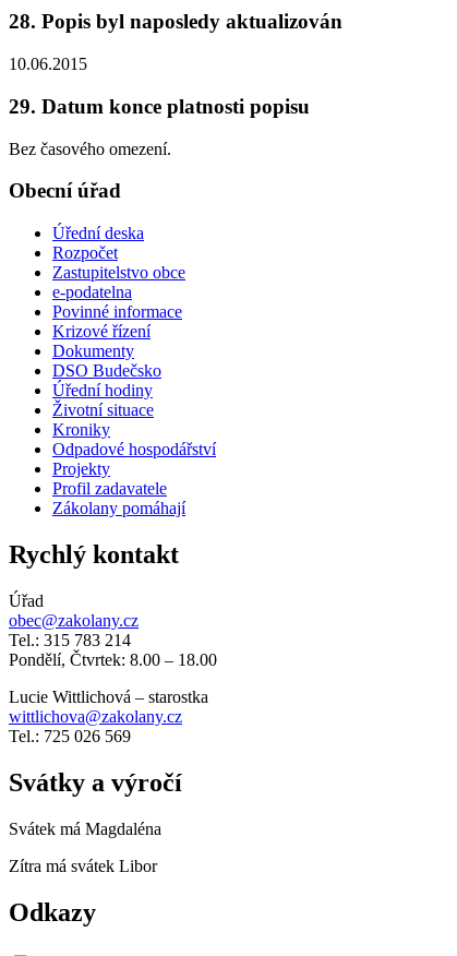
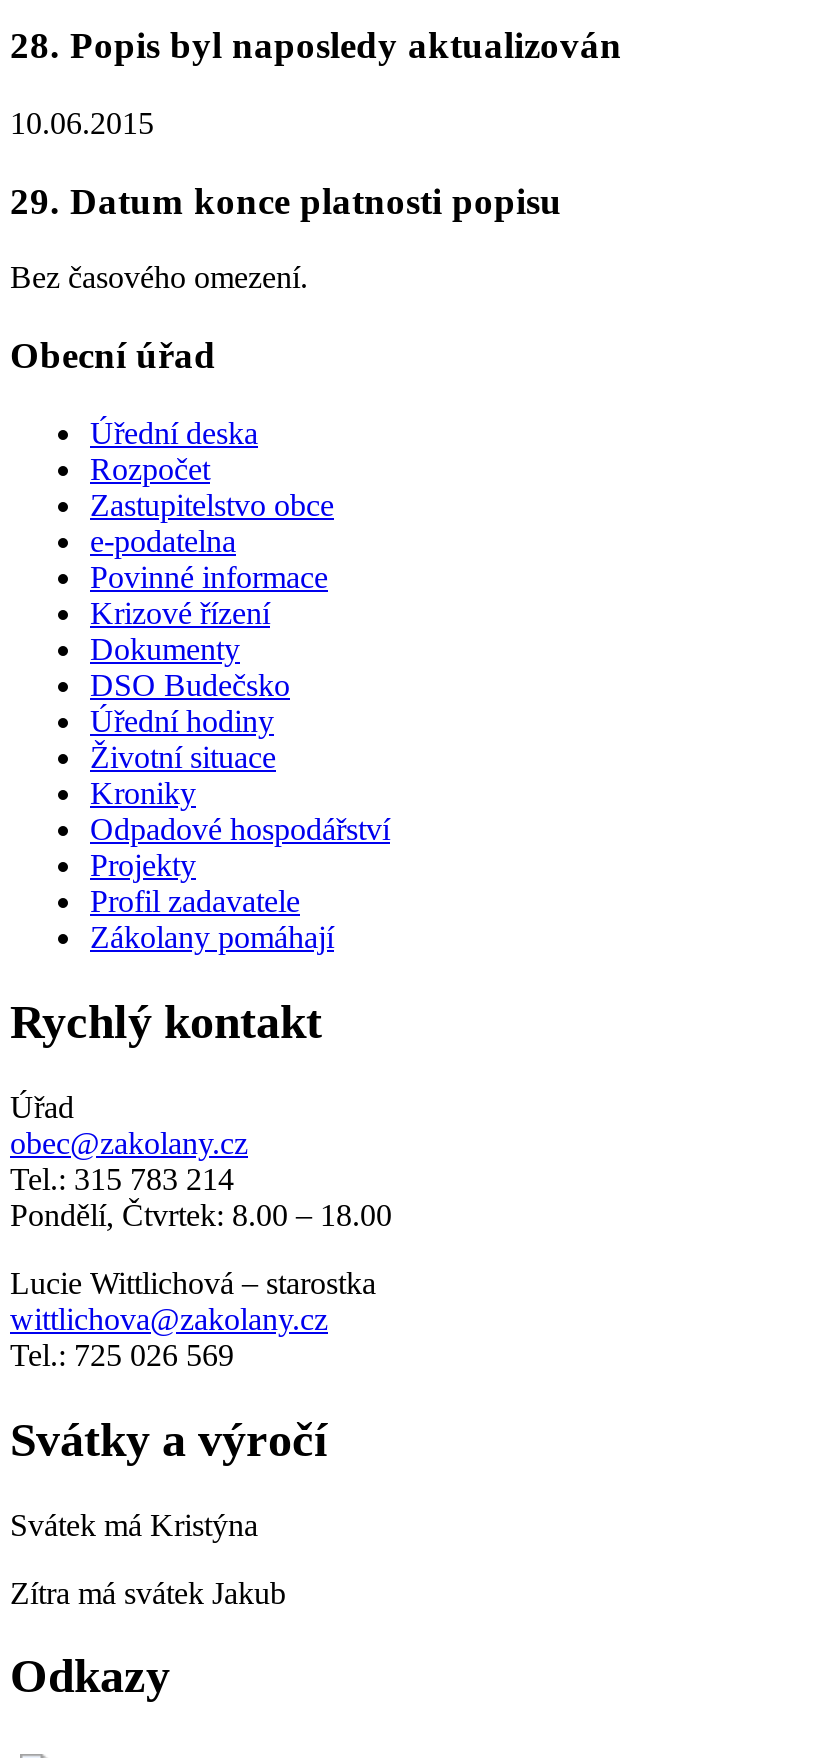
- Svátek má Magdaléna
+ Svátek má Kristýna

- Zítra má svátek Libor
+ Zítra má svátek Jakub
